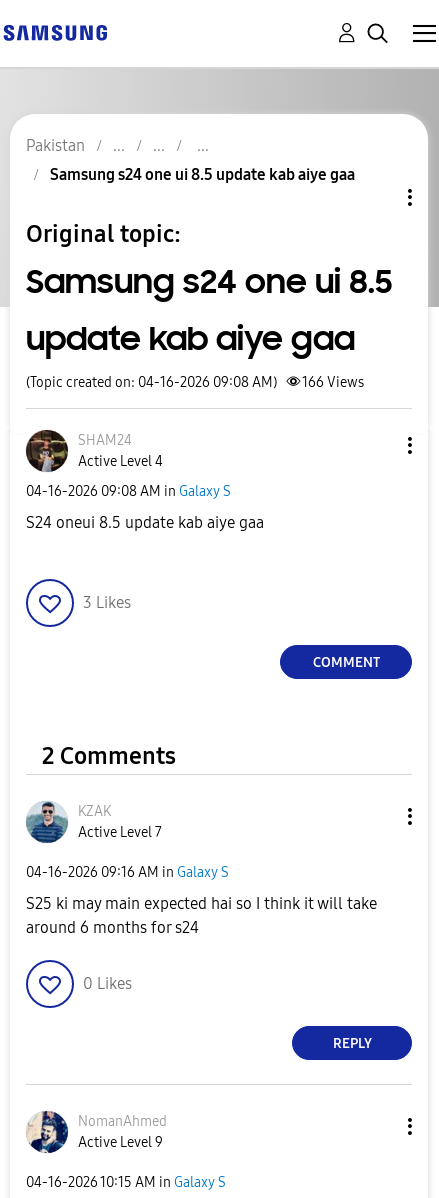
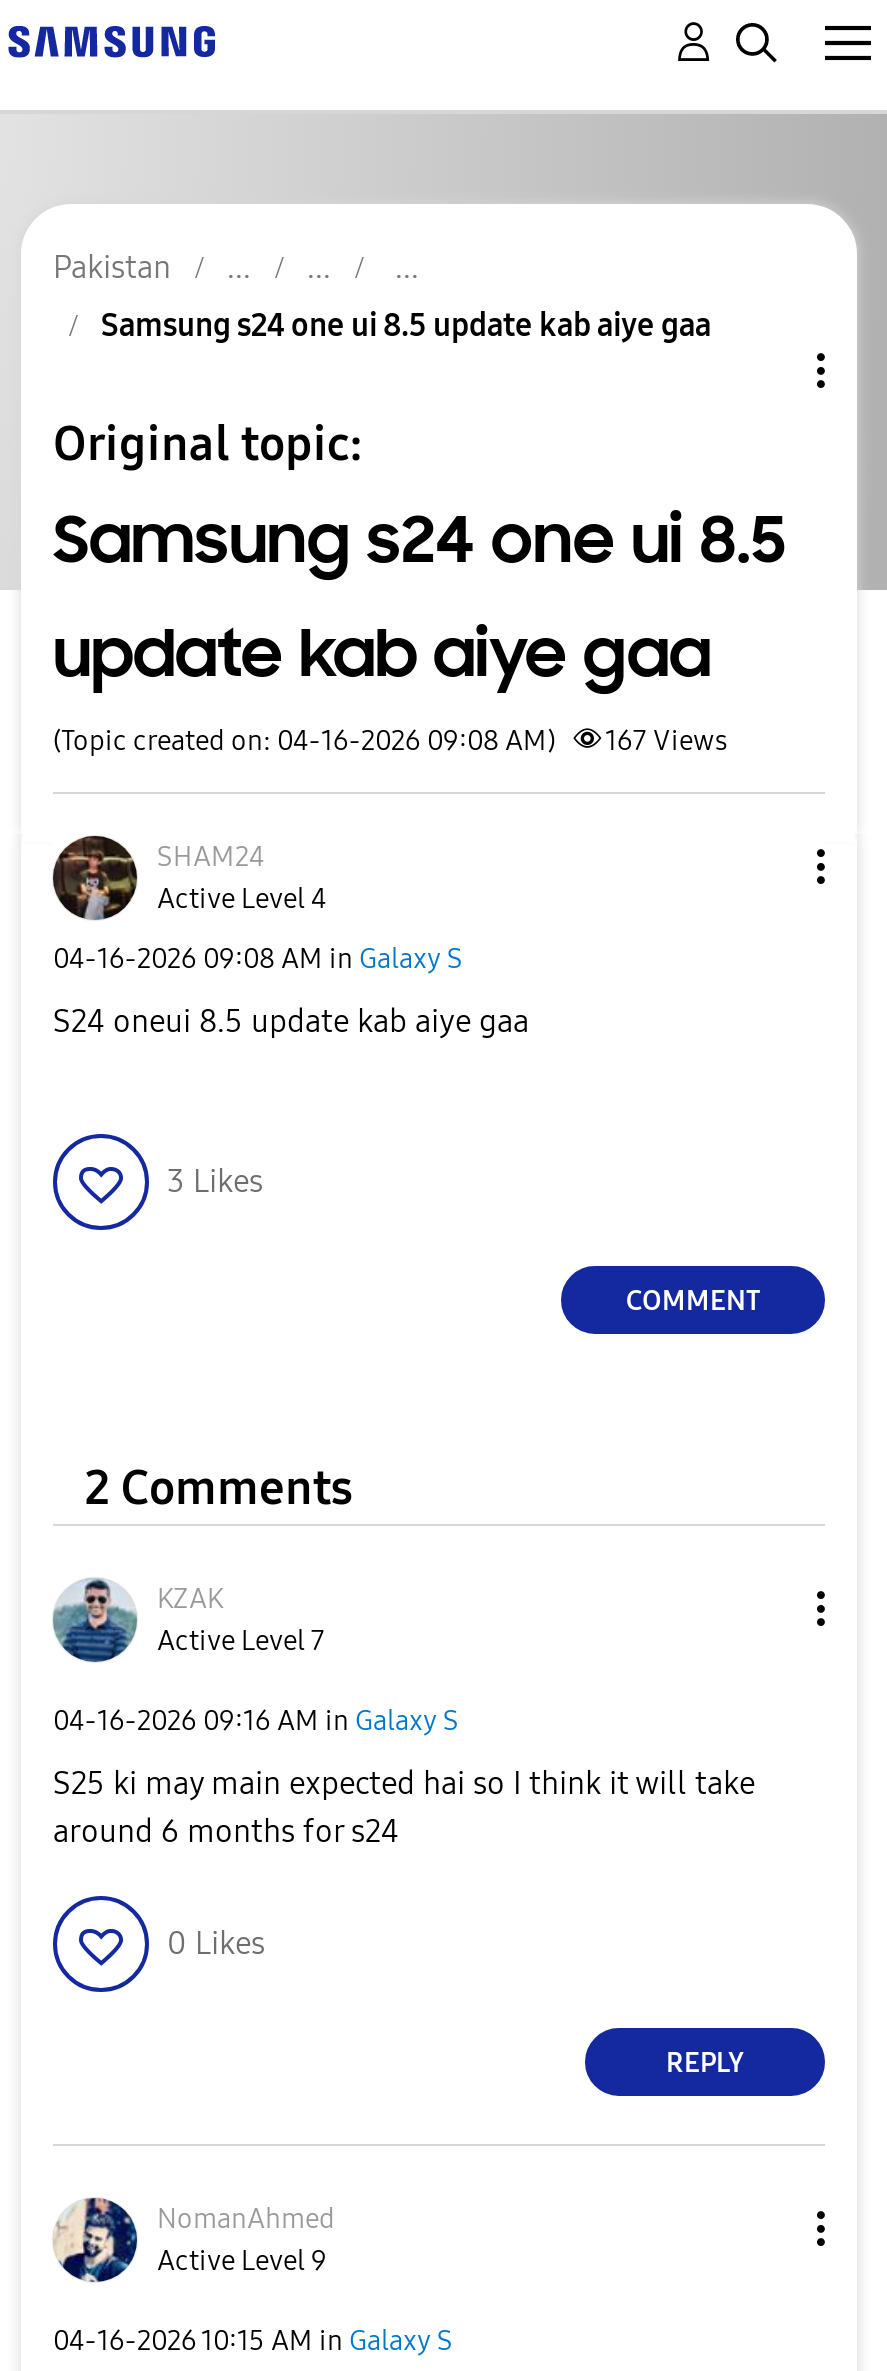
- (Topic created on: 04-16-2026 09:08 AM) 166 Views
+ (Topic created on: 04-16-2026 09:08 AM) 167 Views
